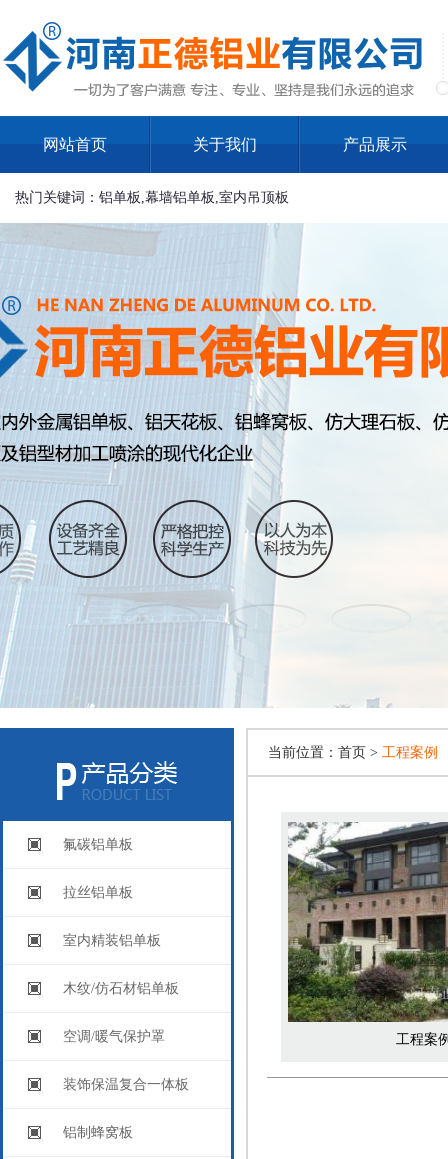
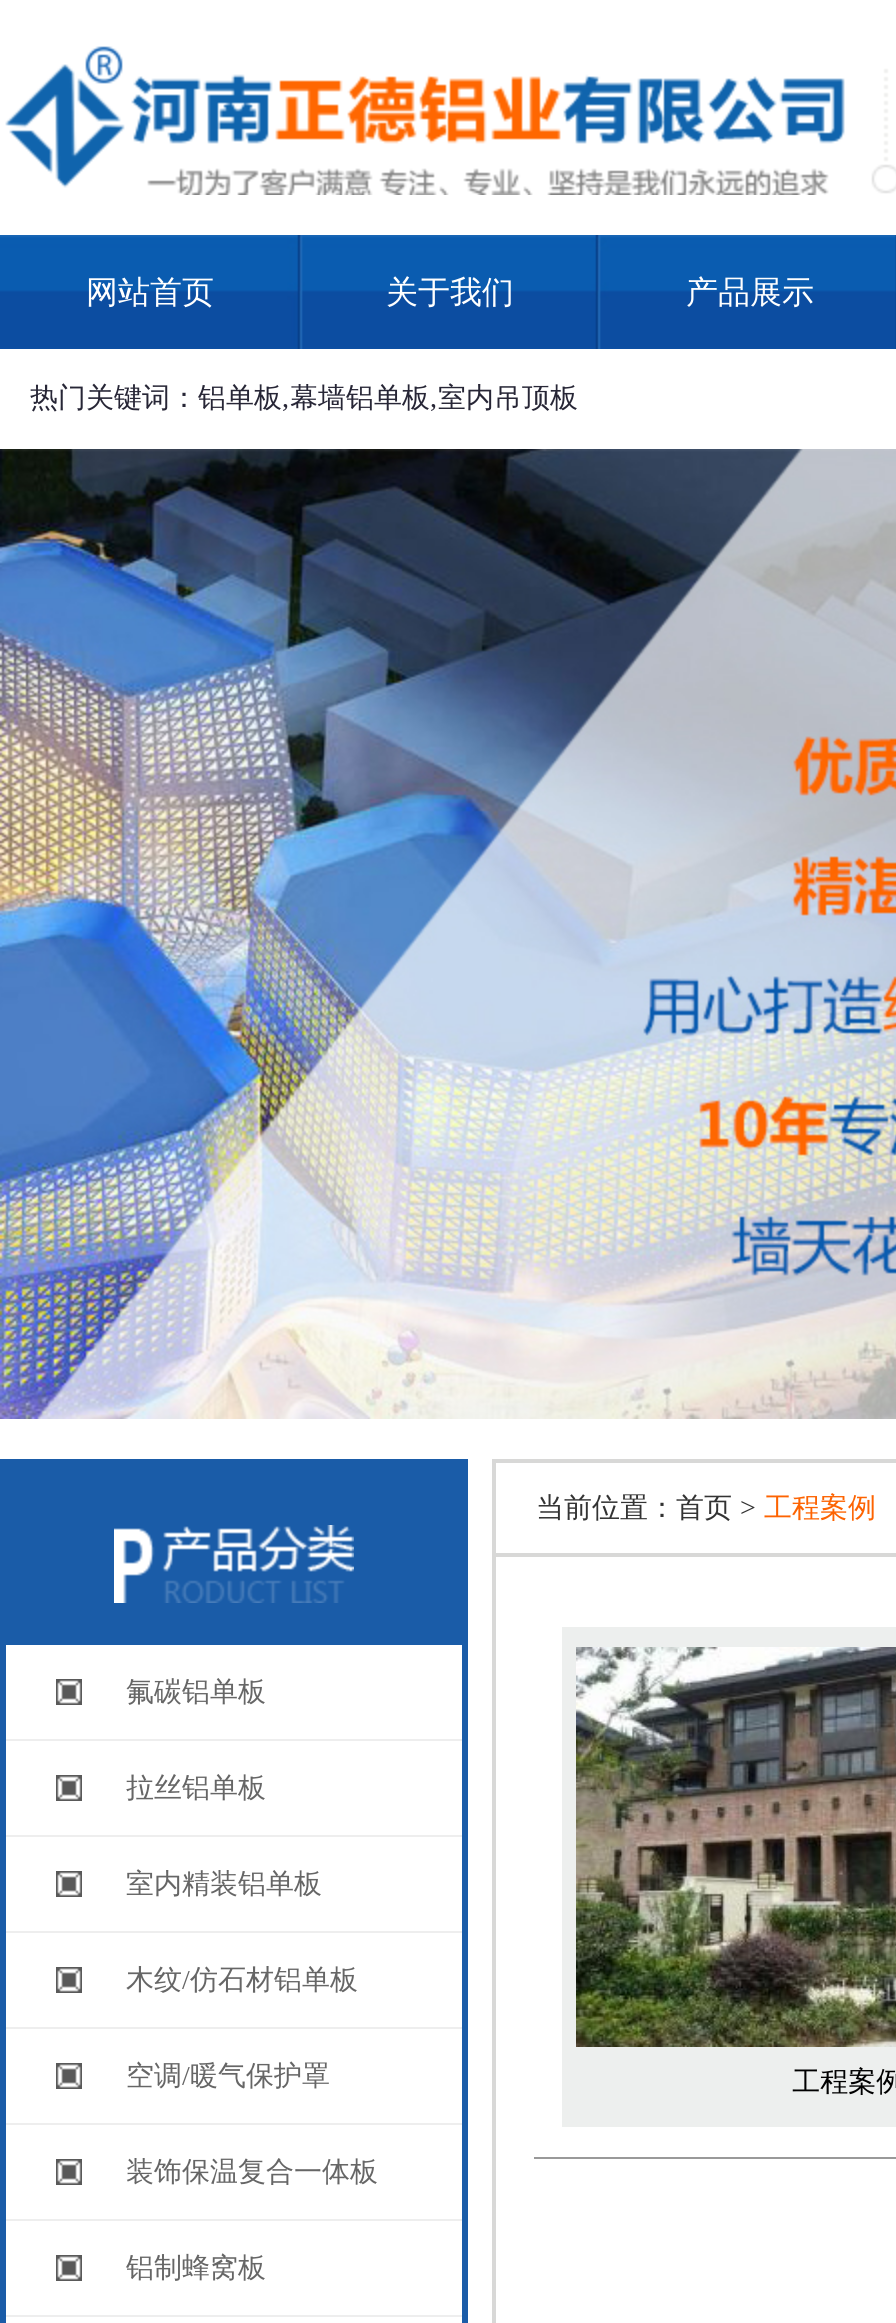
- [image]
+ [image]
